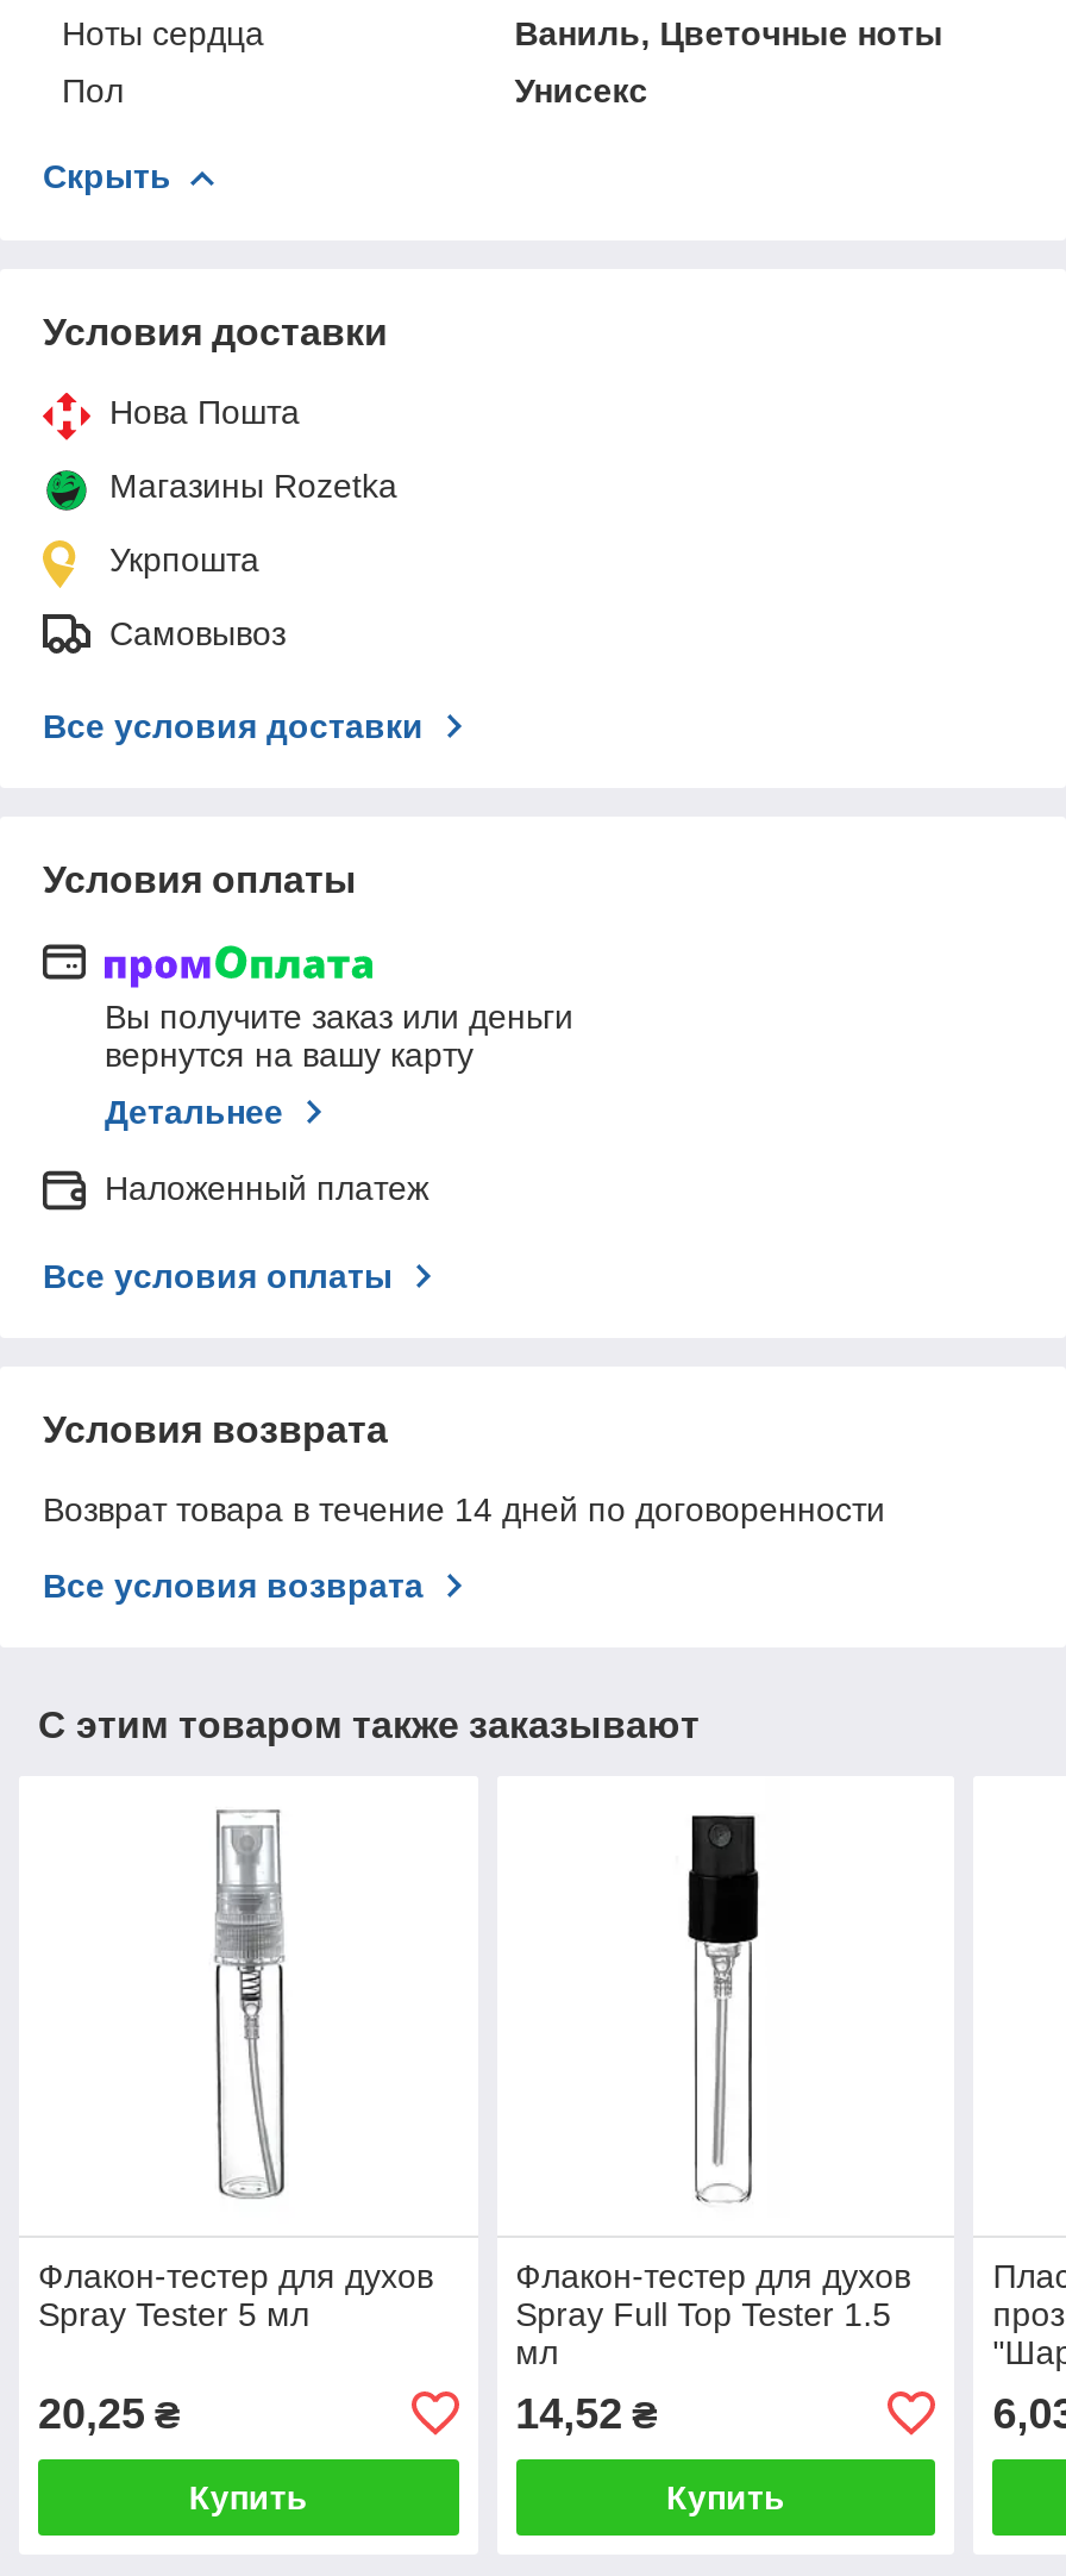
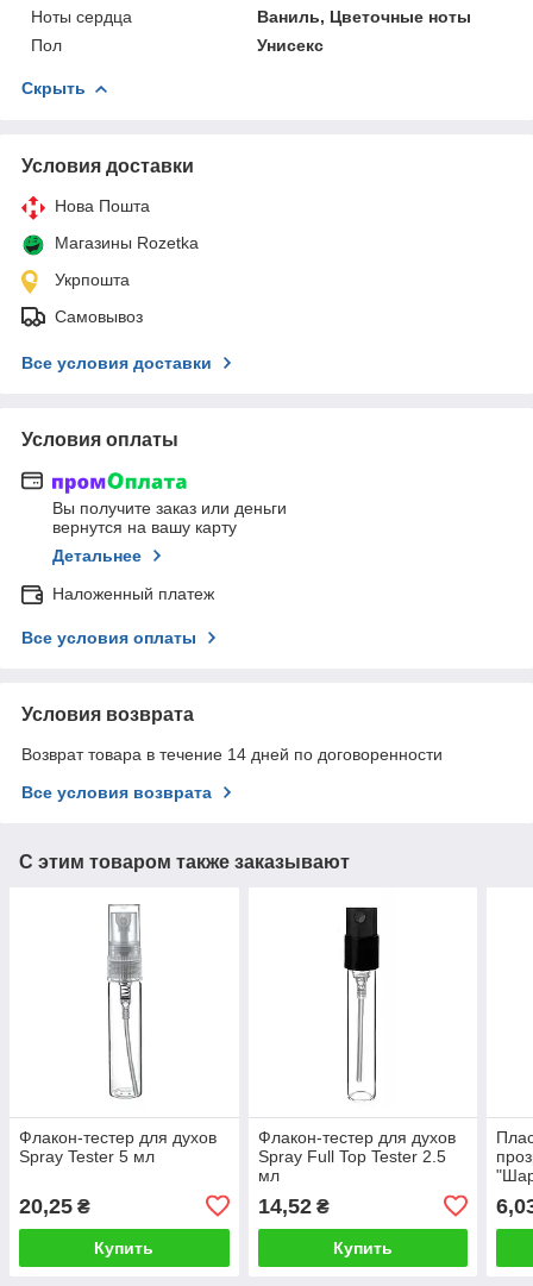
- Spray Full Top Tester 1.5
+ Spray Full Top Tester 2.5
